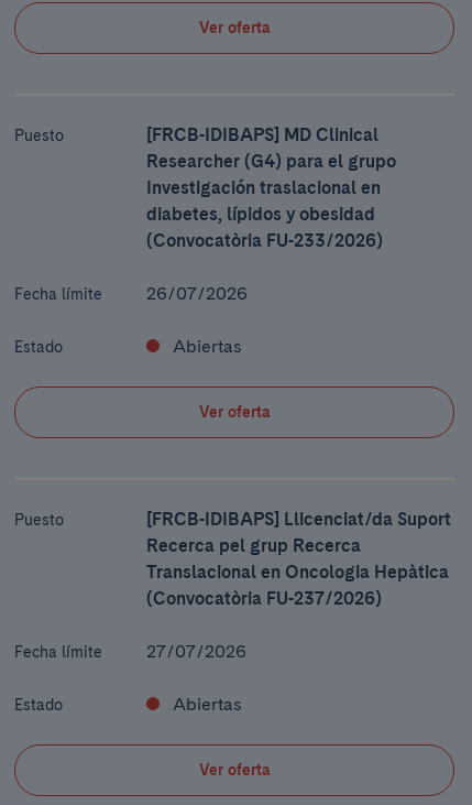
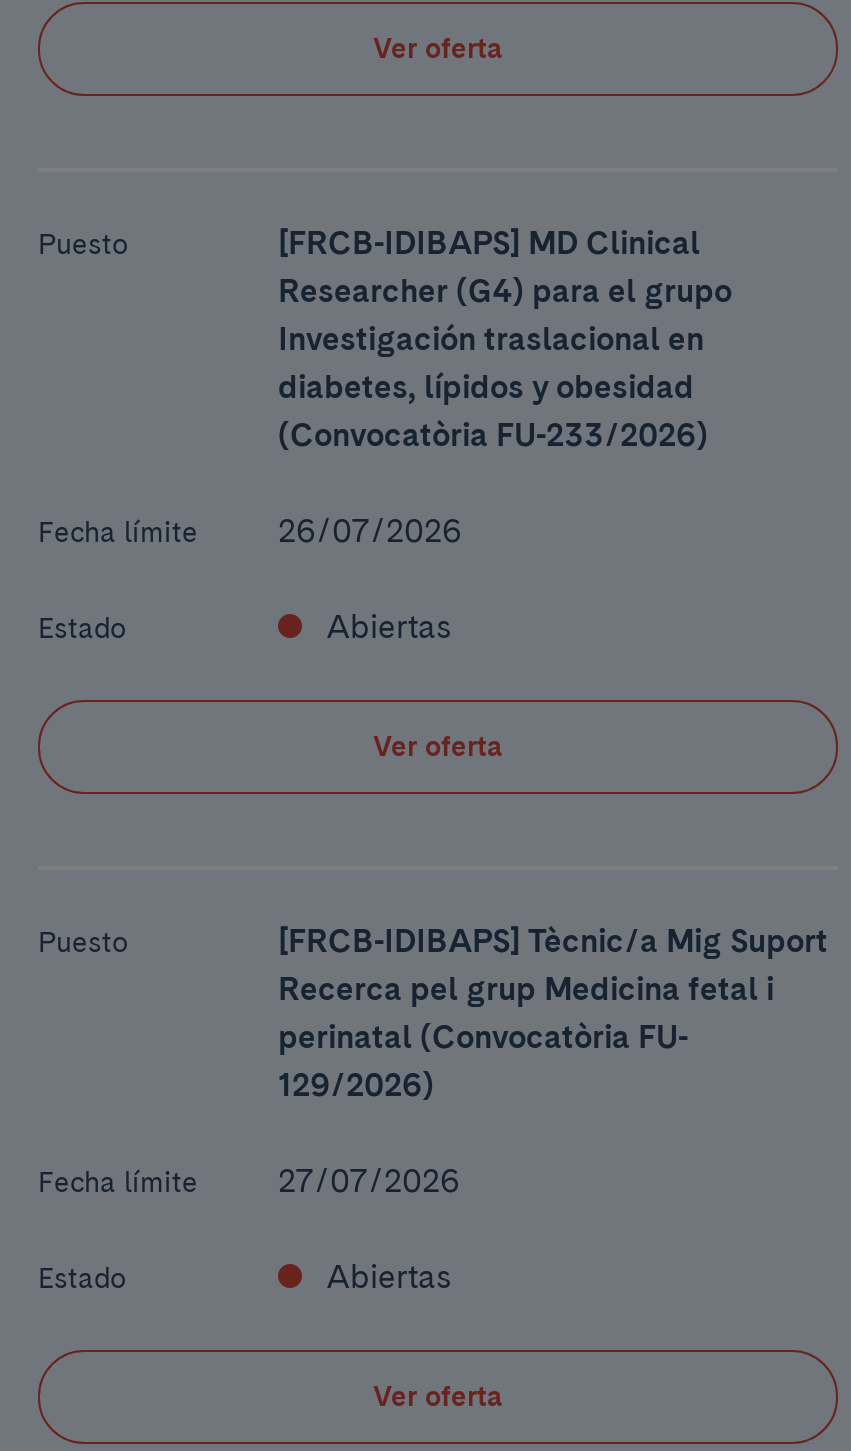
- [FRCB-IDIBAPS] Llicenciat/da Suport
- Recerca pel grup Recerca
- Translacional en Oncologia Hepàtica
- (Convocatòria FU-237/2026)
+ [FRCB-IDIBAPS] Tècnic/a Mig Suport
+ Recerca pel grup Medicina fetal i
+ perinatal (Convocatòria FU-
+ 129/2026)
